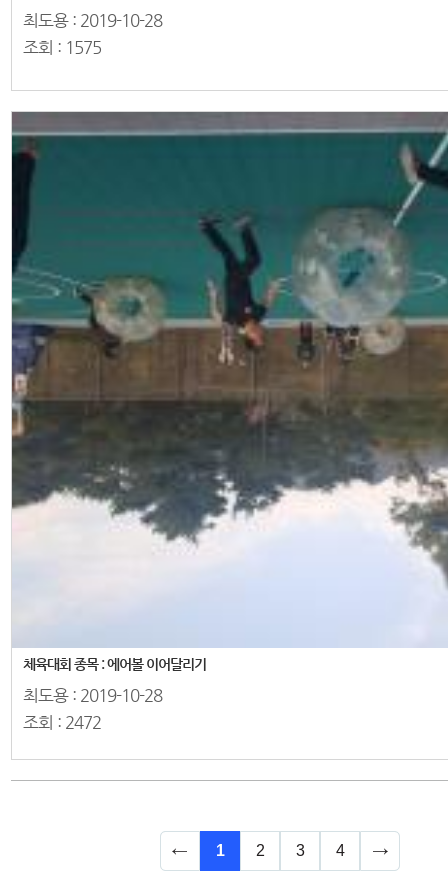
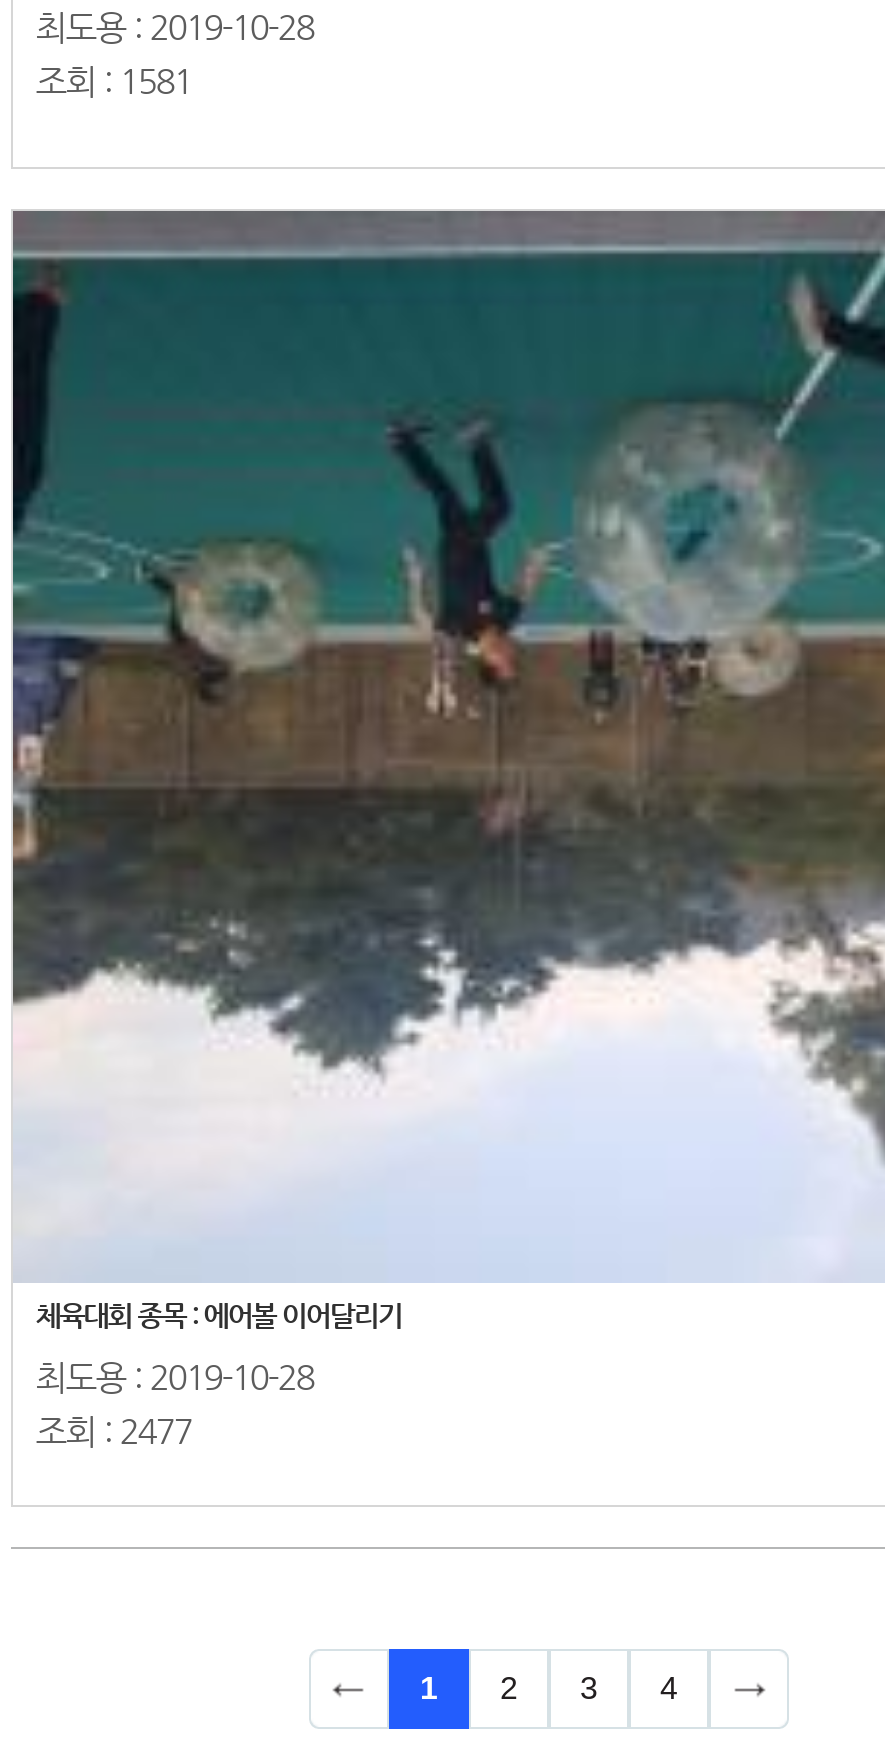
- 조회 : 1575
+ 조회 : 1581

- 조회 : 2472
+ 조회 : 2477
